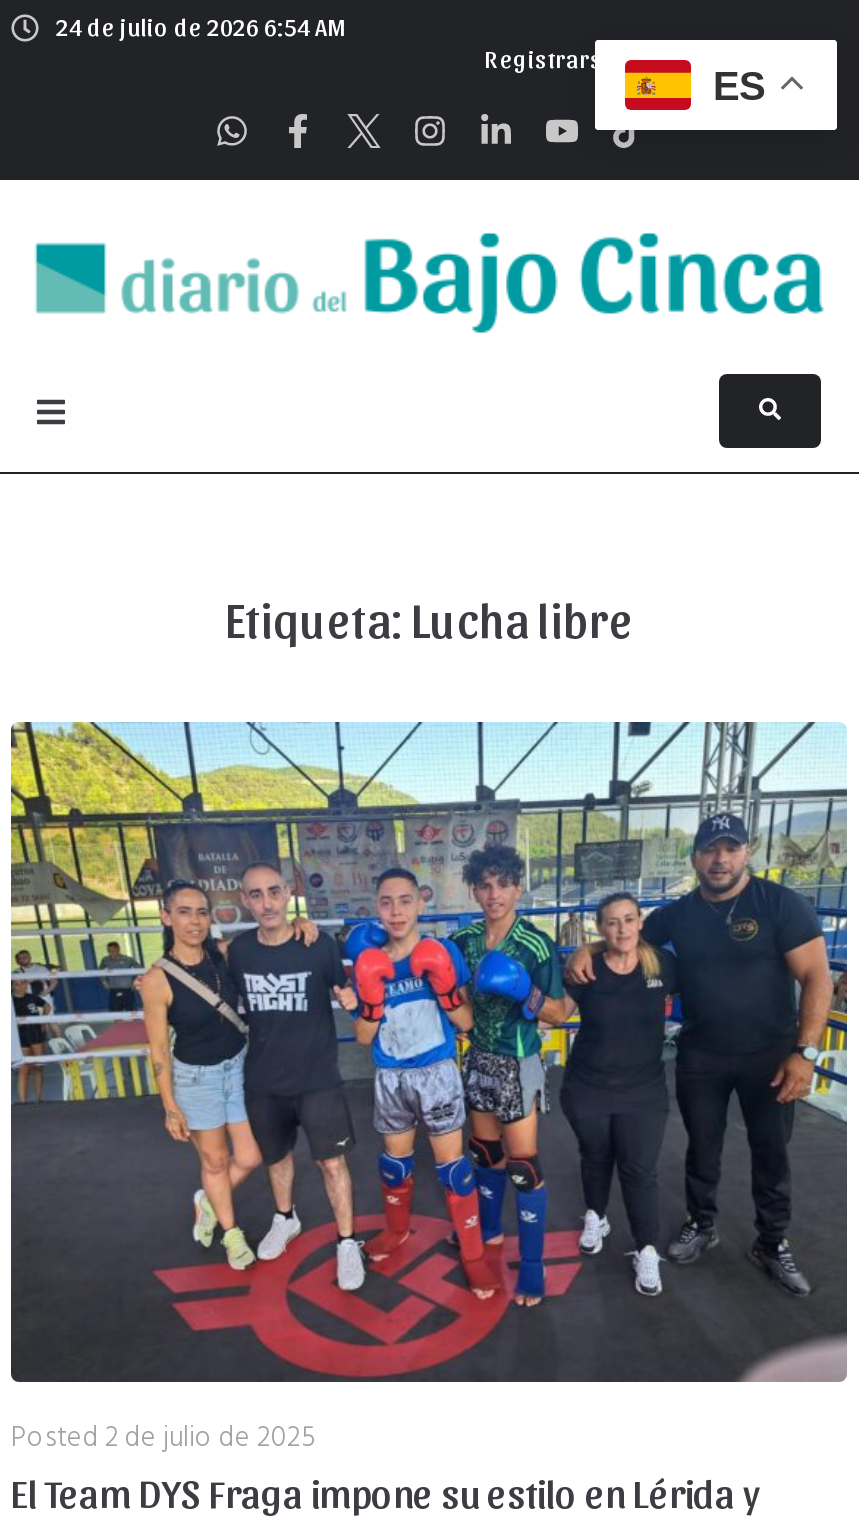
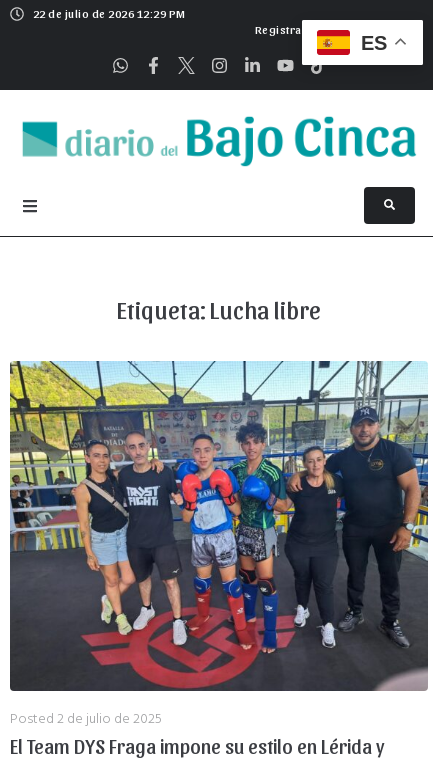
- 24 de julio de 2026 6:54 AM
+ 22 de julio de 2026 12:29 PM
